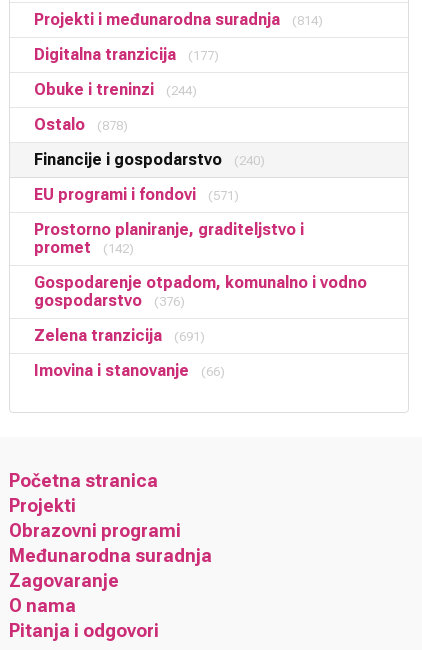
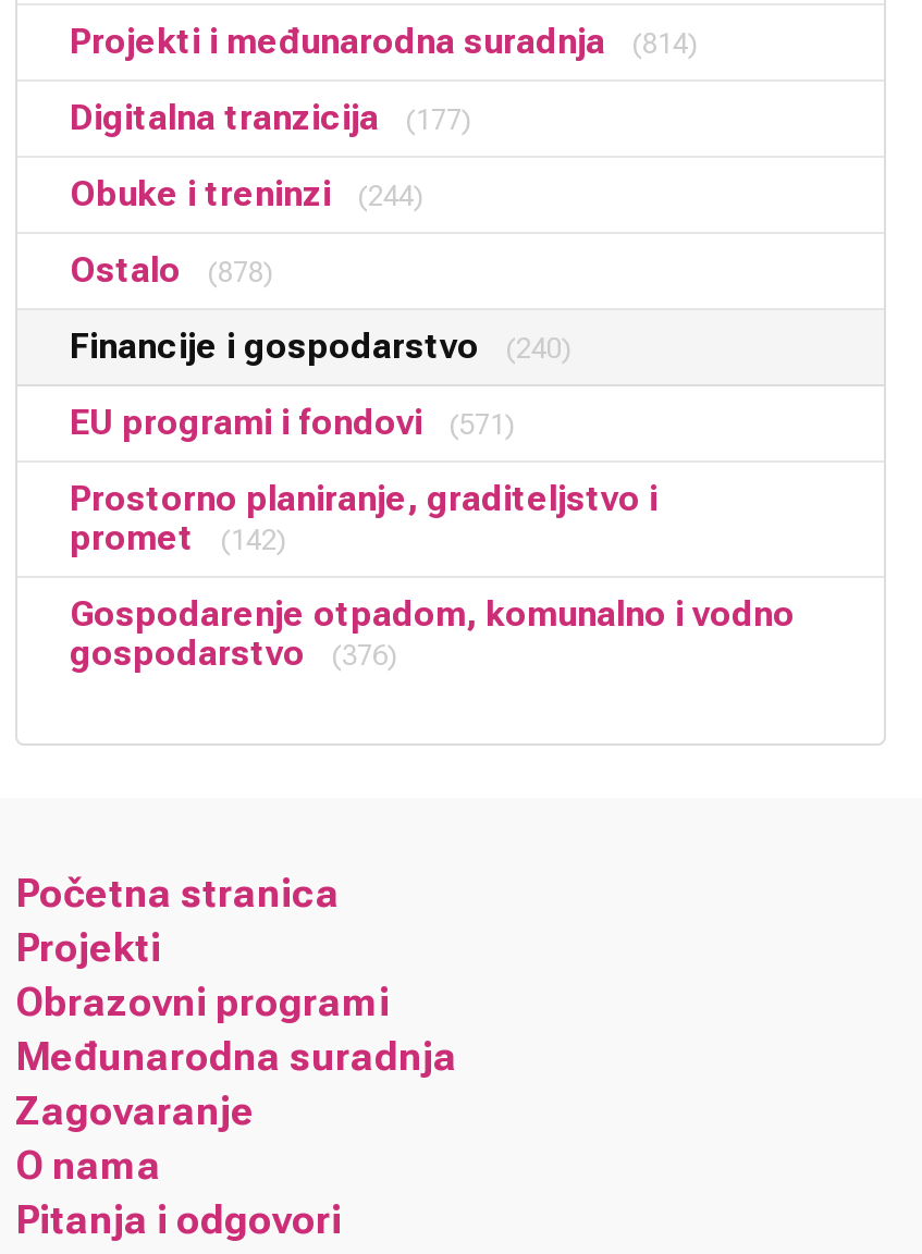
- Zelena tranzicija
- 691
- Imovina i stanovanje
- 66
